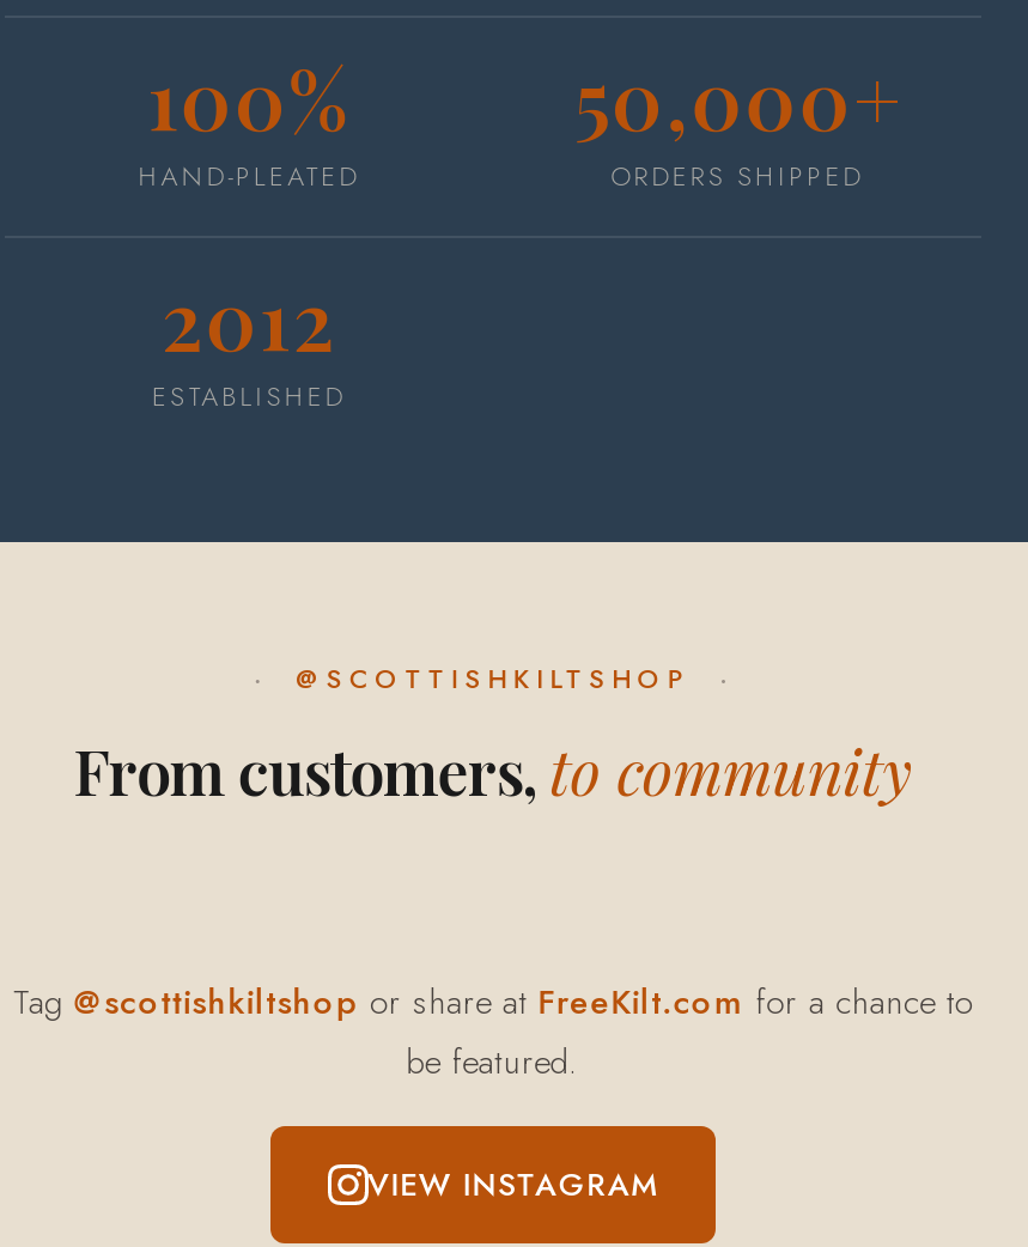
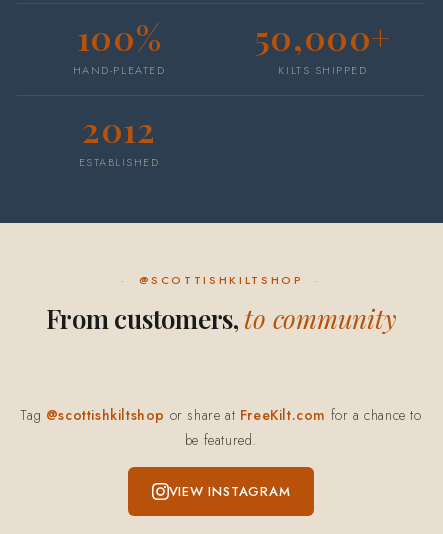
- ORDERS SHIPPED
+ KILTS SHIPPED
